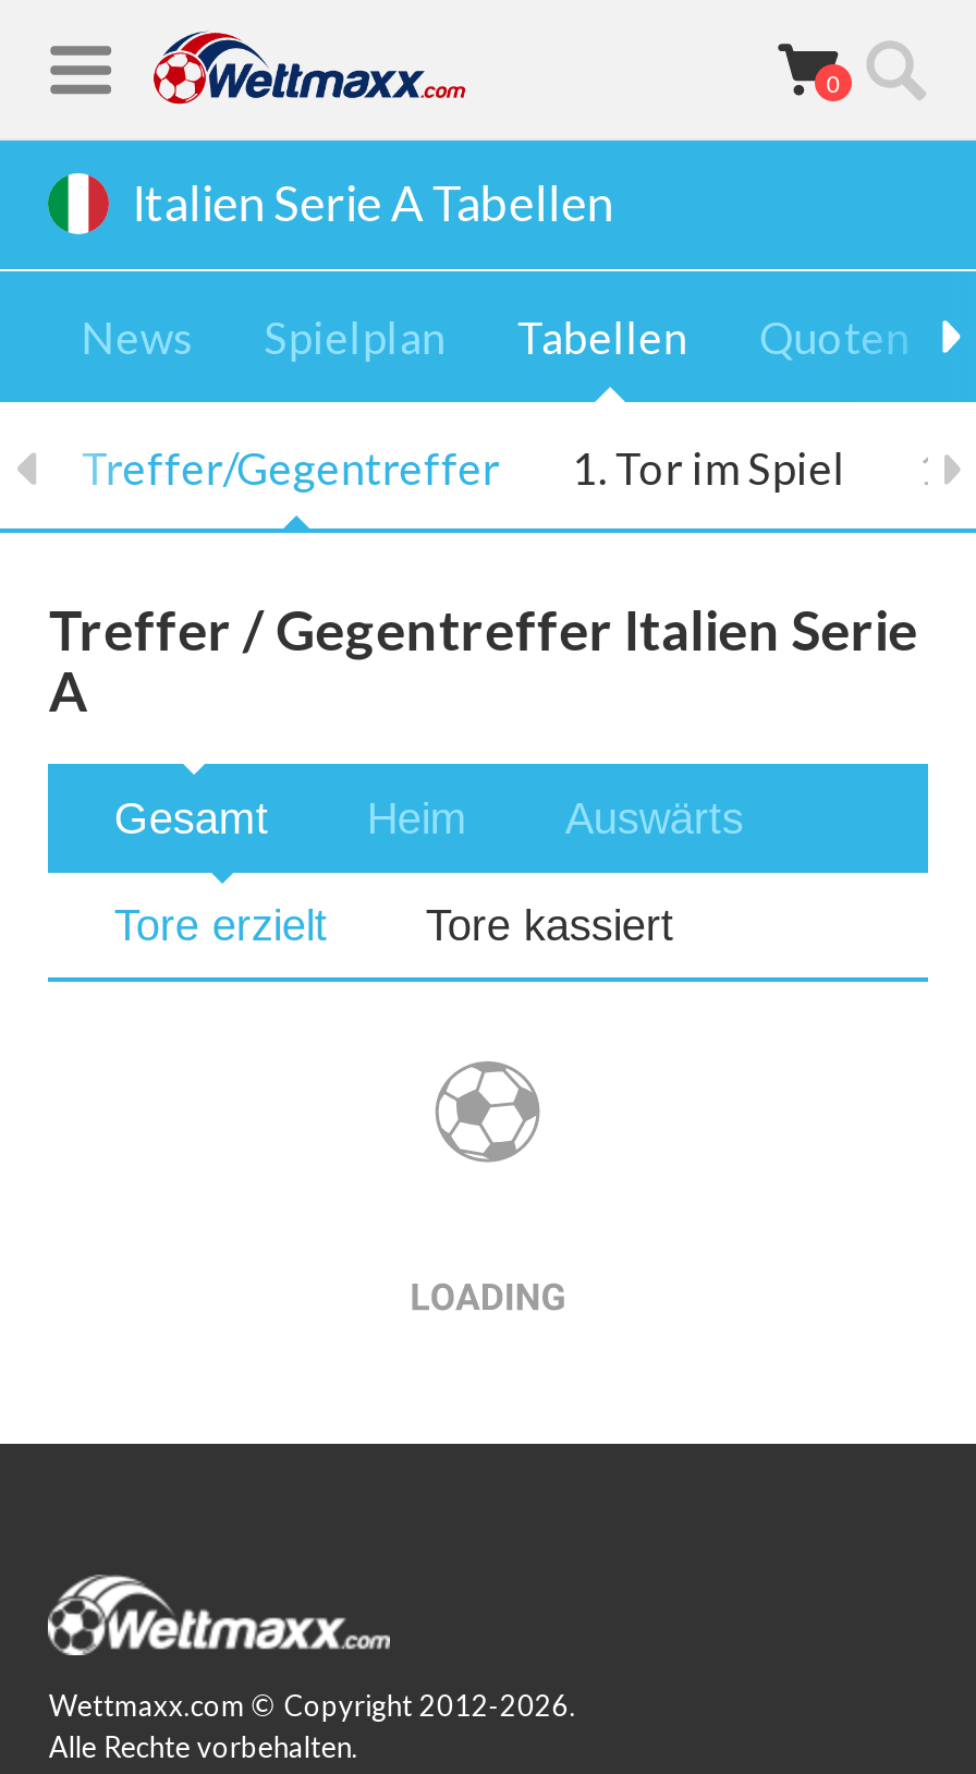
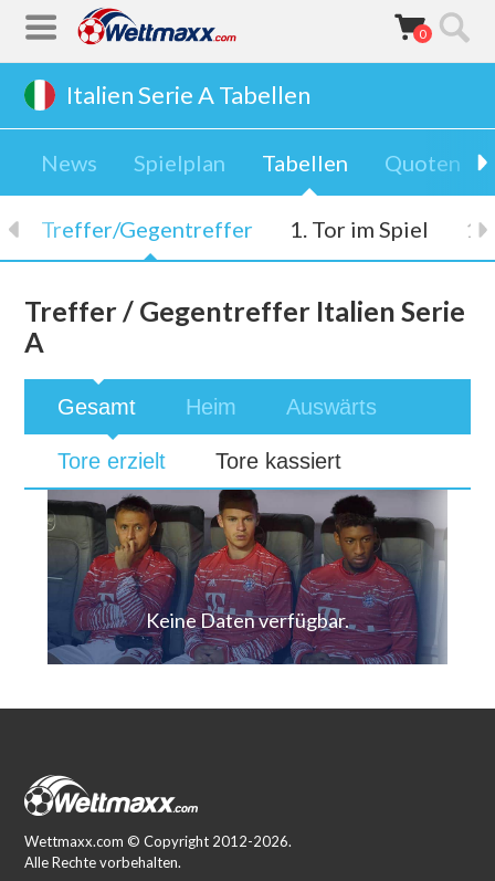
+ [image]
+ Keine Daten verfügbar.
